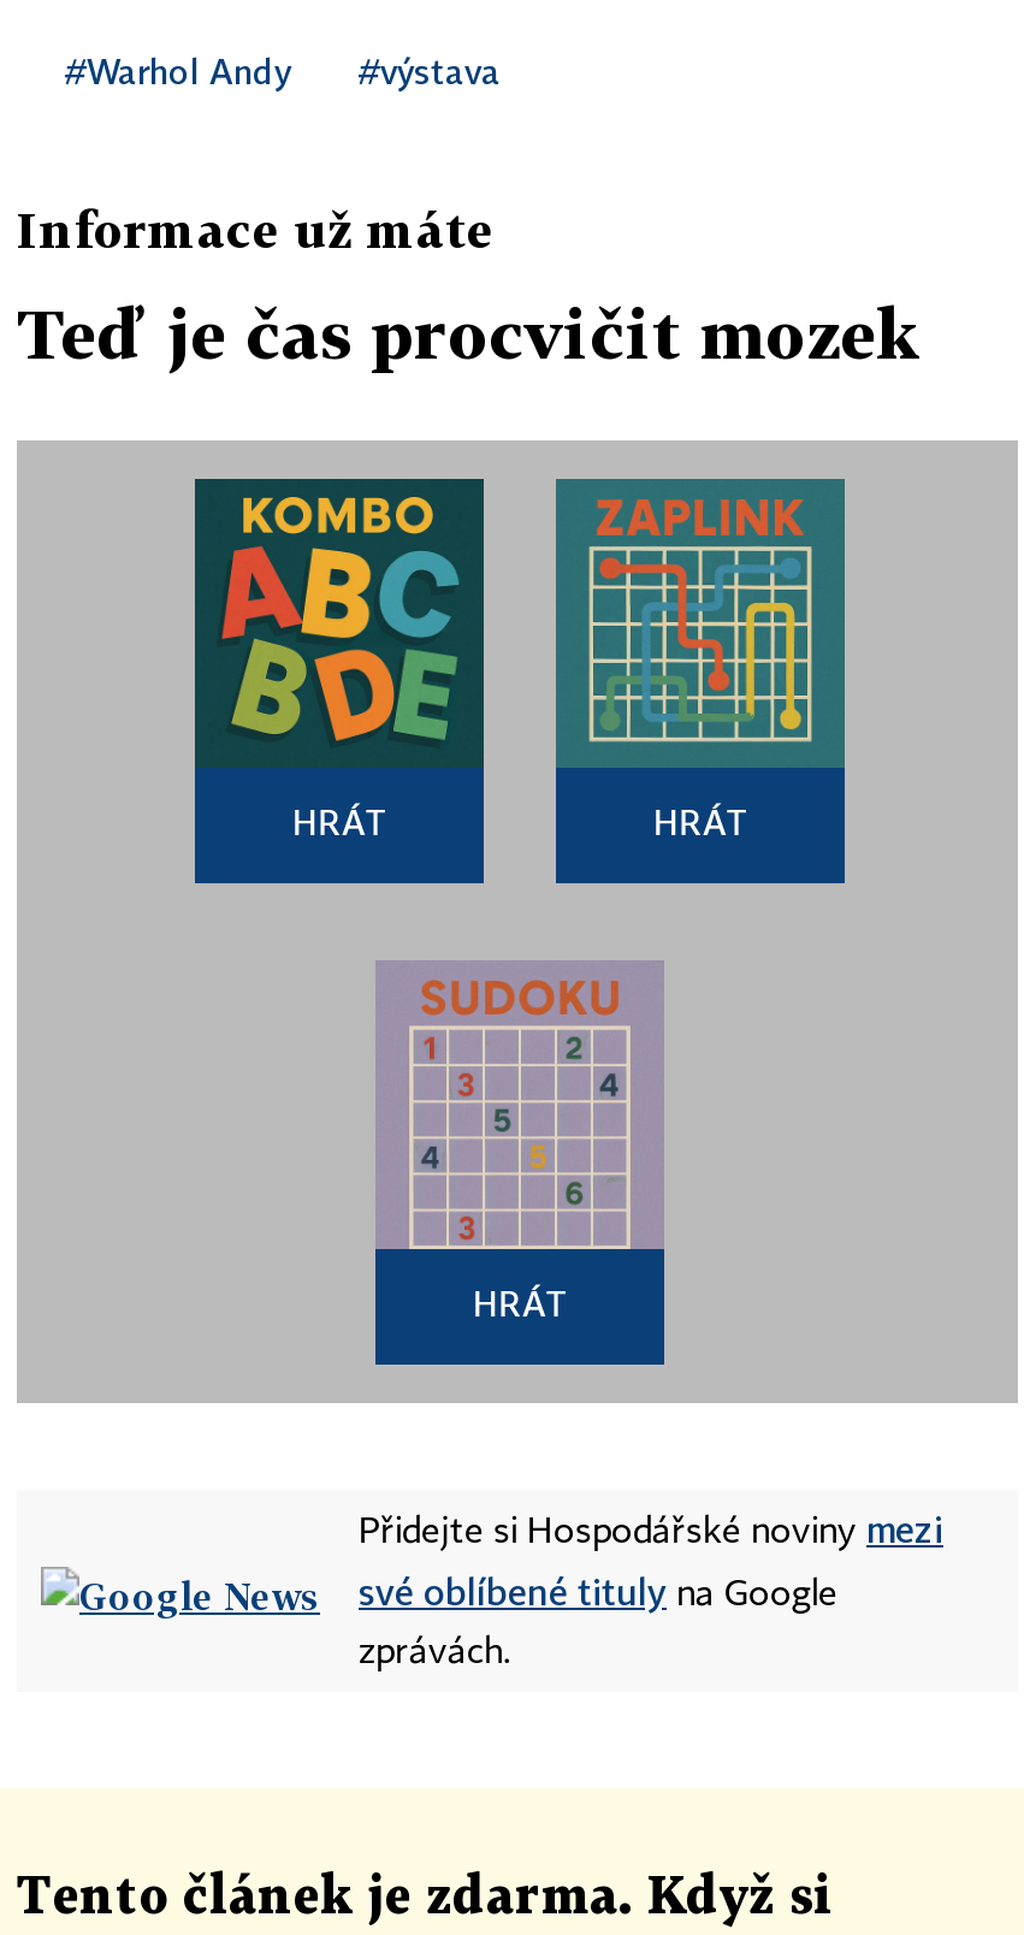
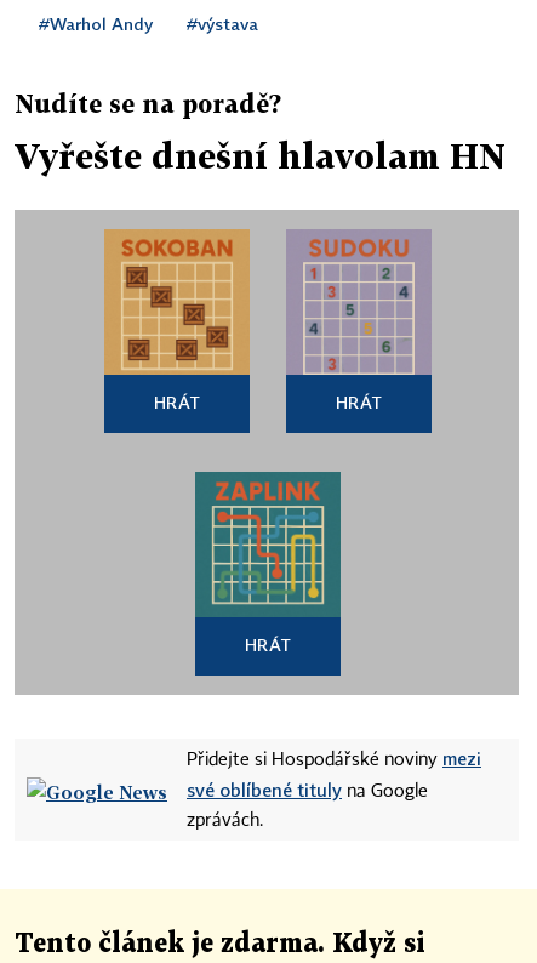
- Informace už máte
+ Nudíte se na poradě?

- Teď je čas procvičit mozek
+ Vyřešte dnešní hlavolam HN

- [image]
+ [image]

moved down: [image]

moved up: [image]
